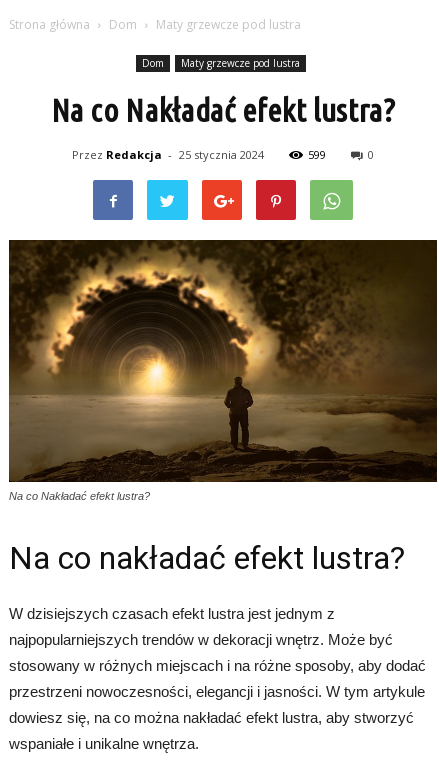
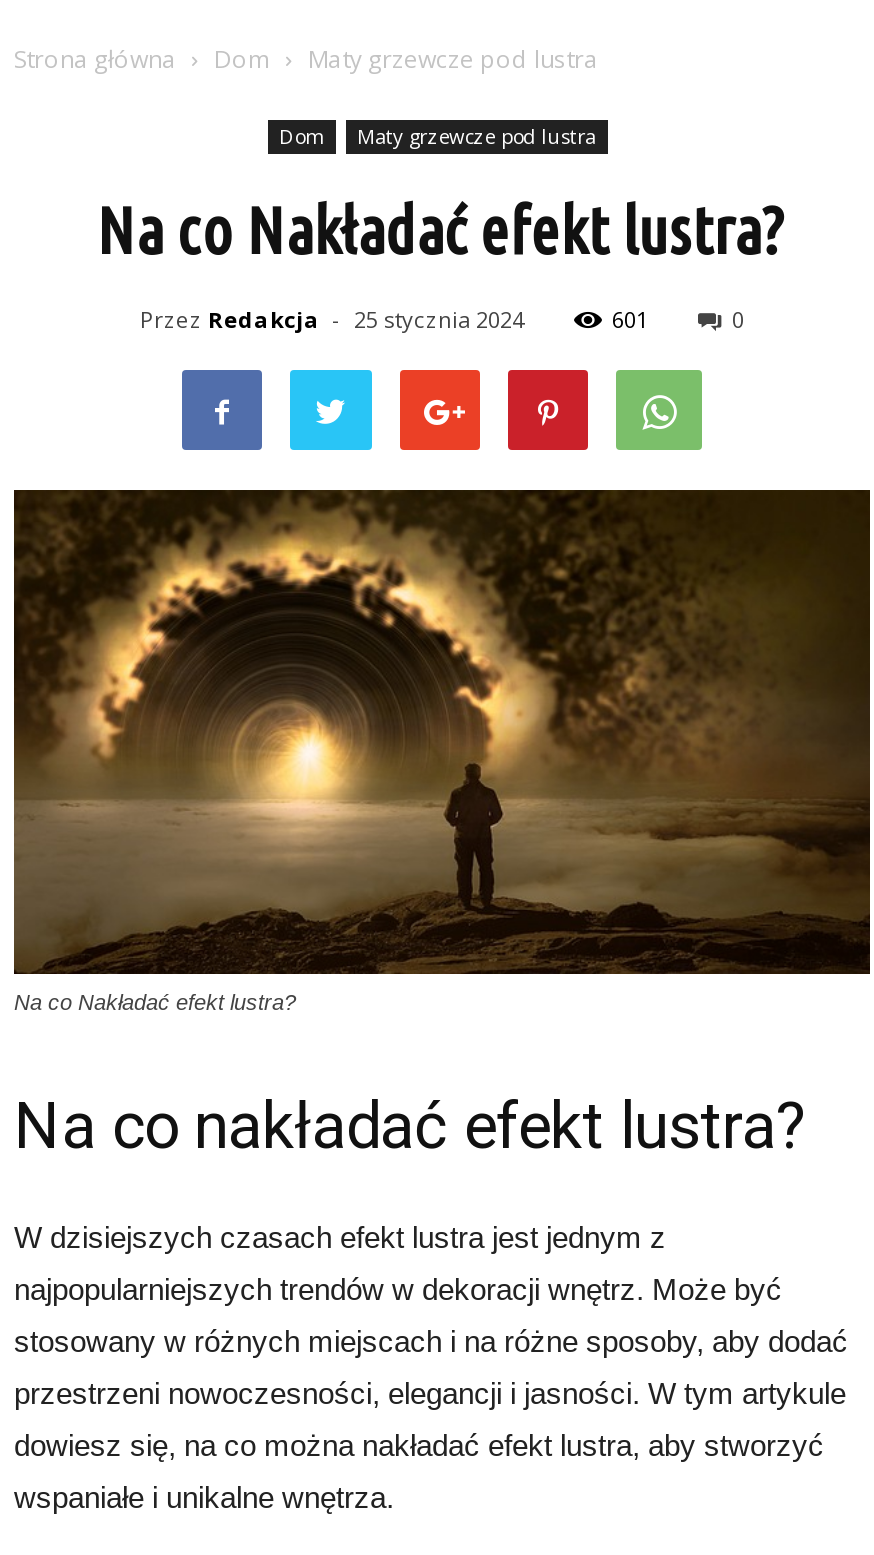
- 599
+ 601
